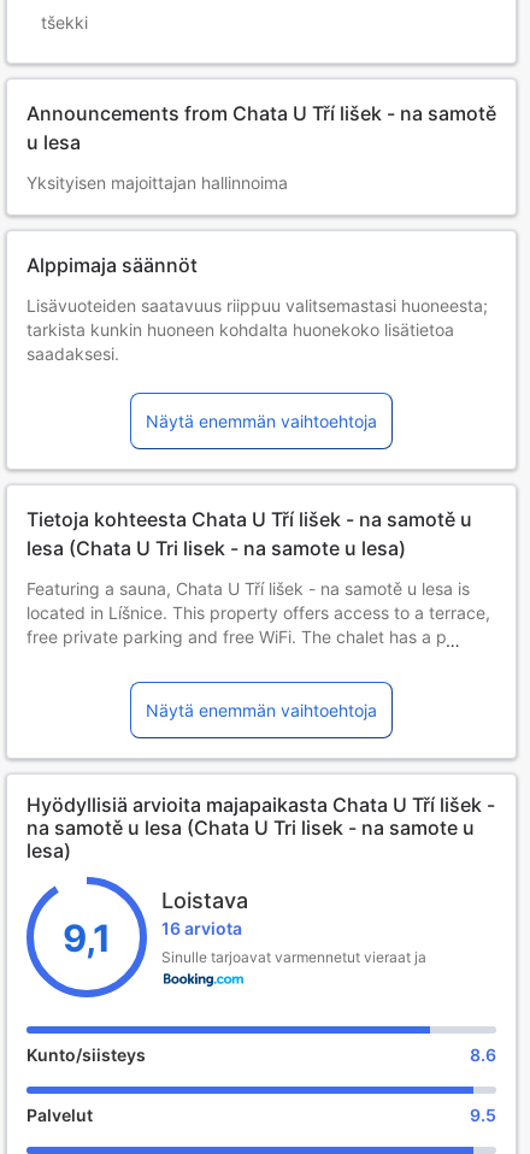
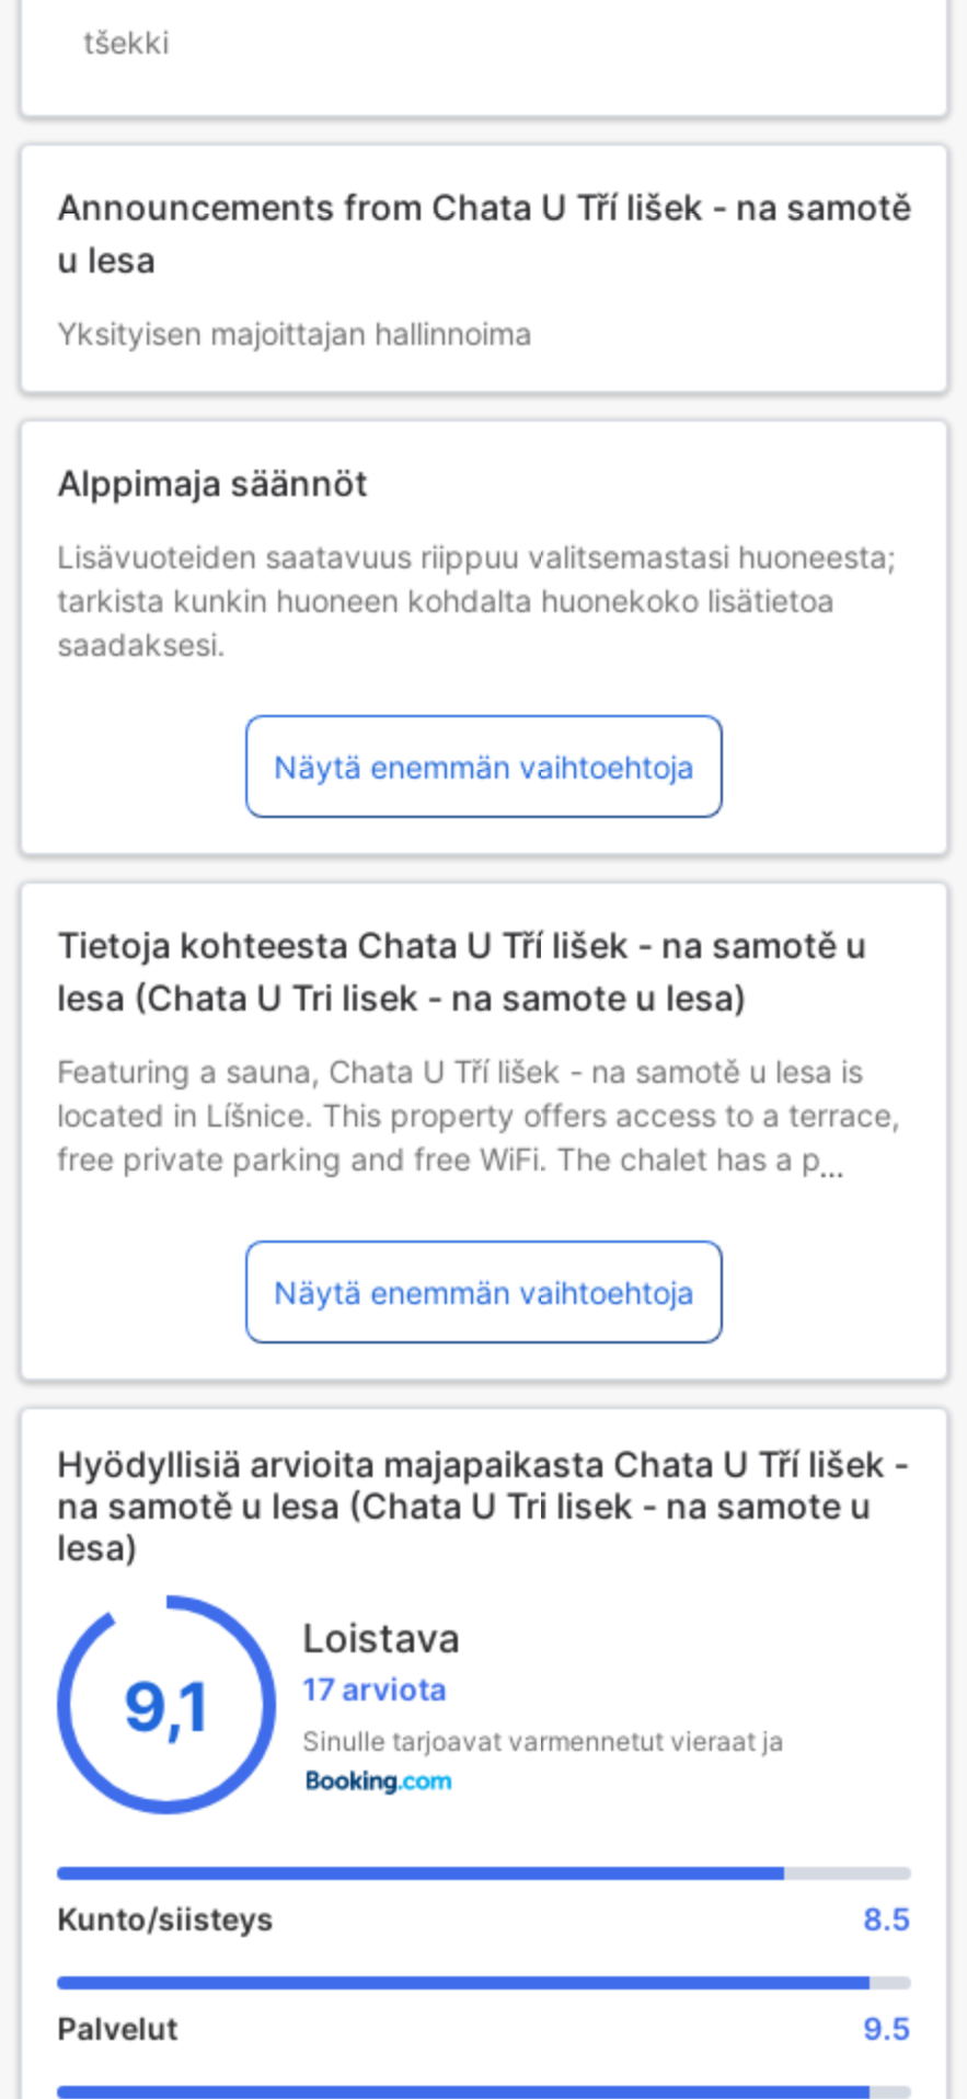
- 16 arviota
+ 17 arviota

- 8.6
+ 8.5
